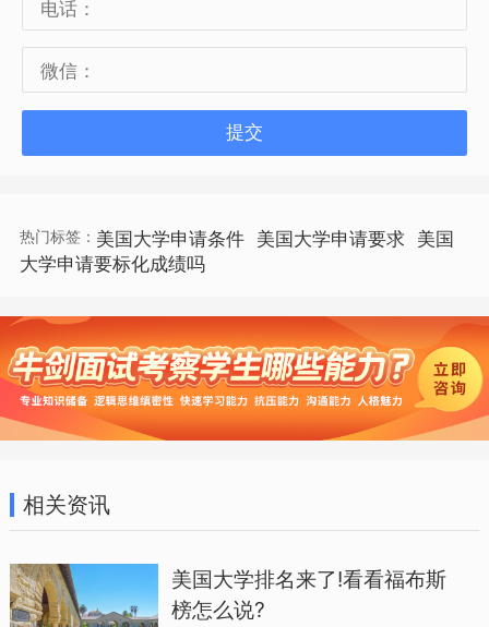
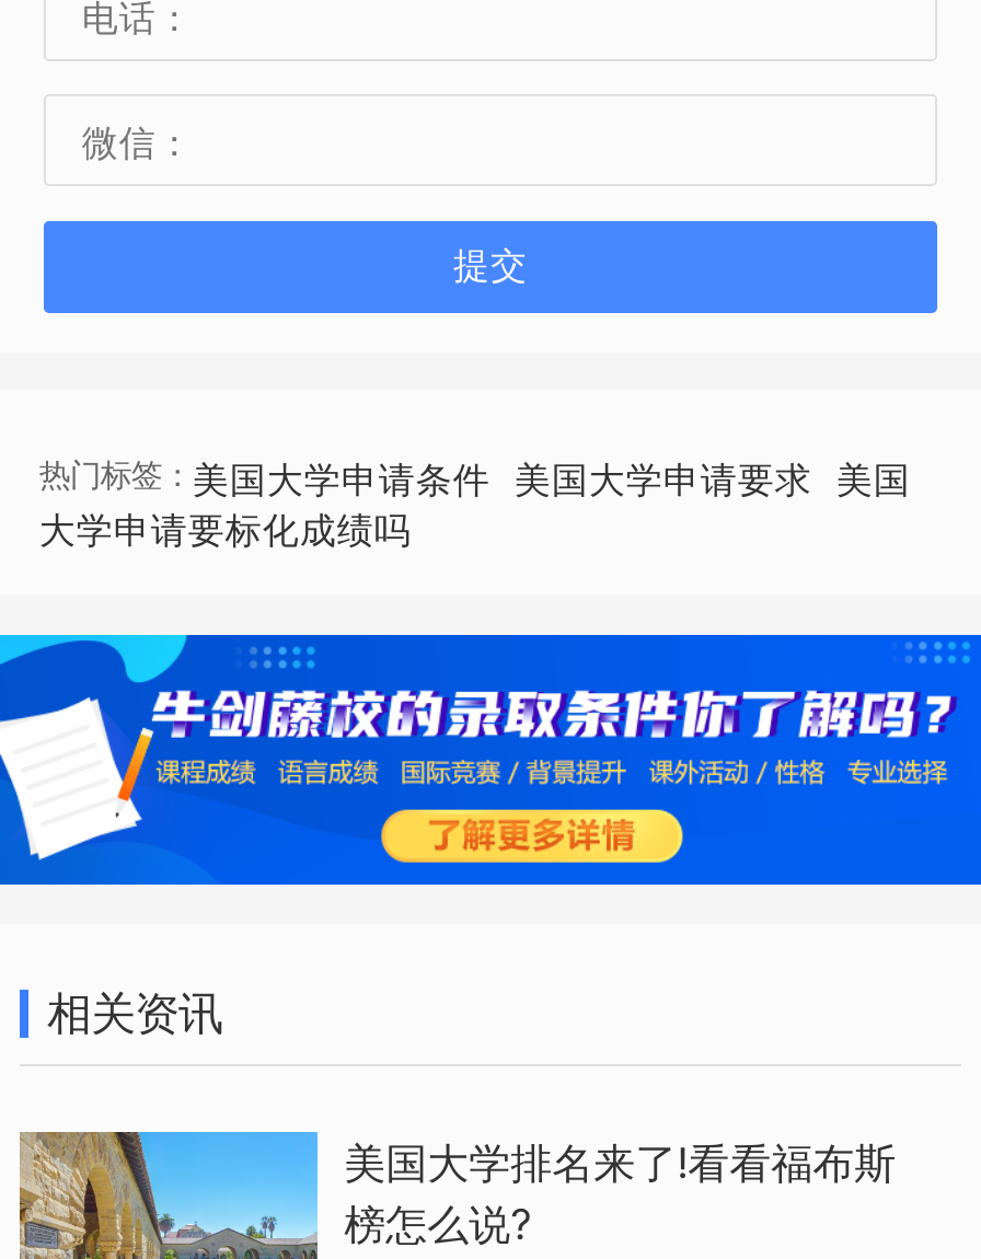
- [image]
+ [image]
